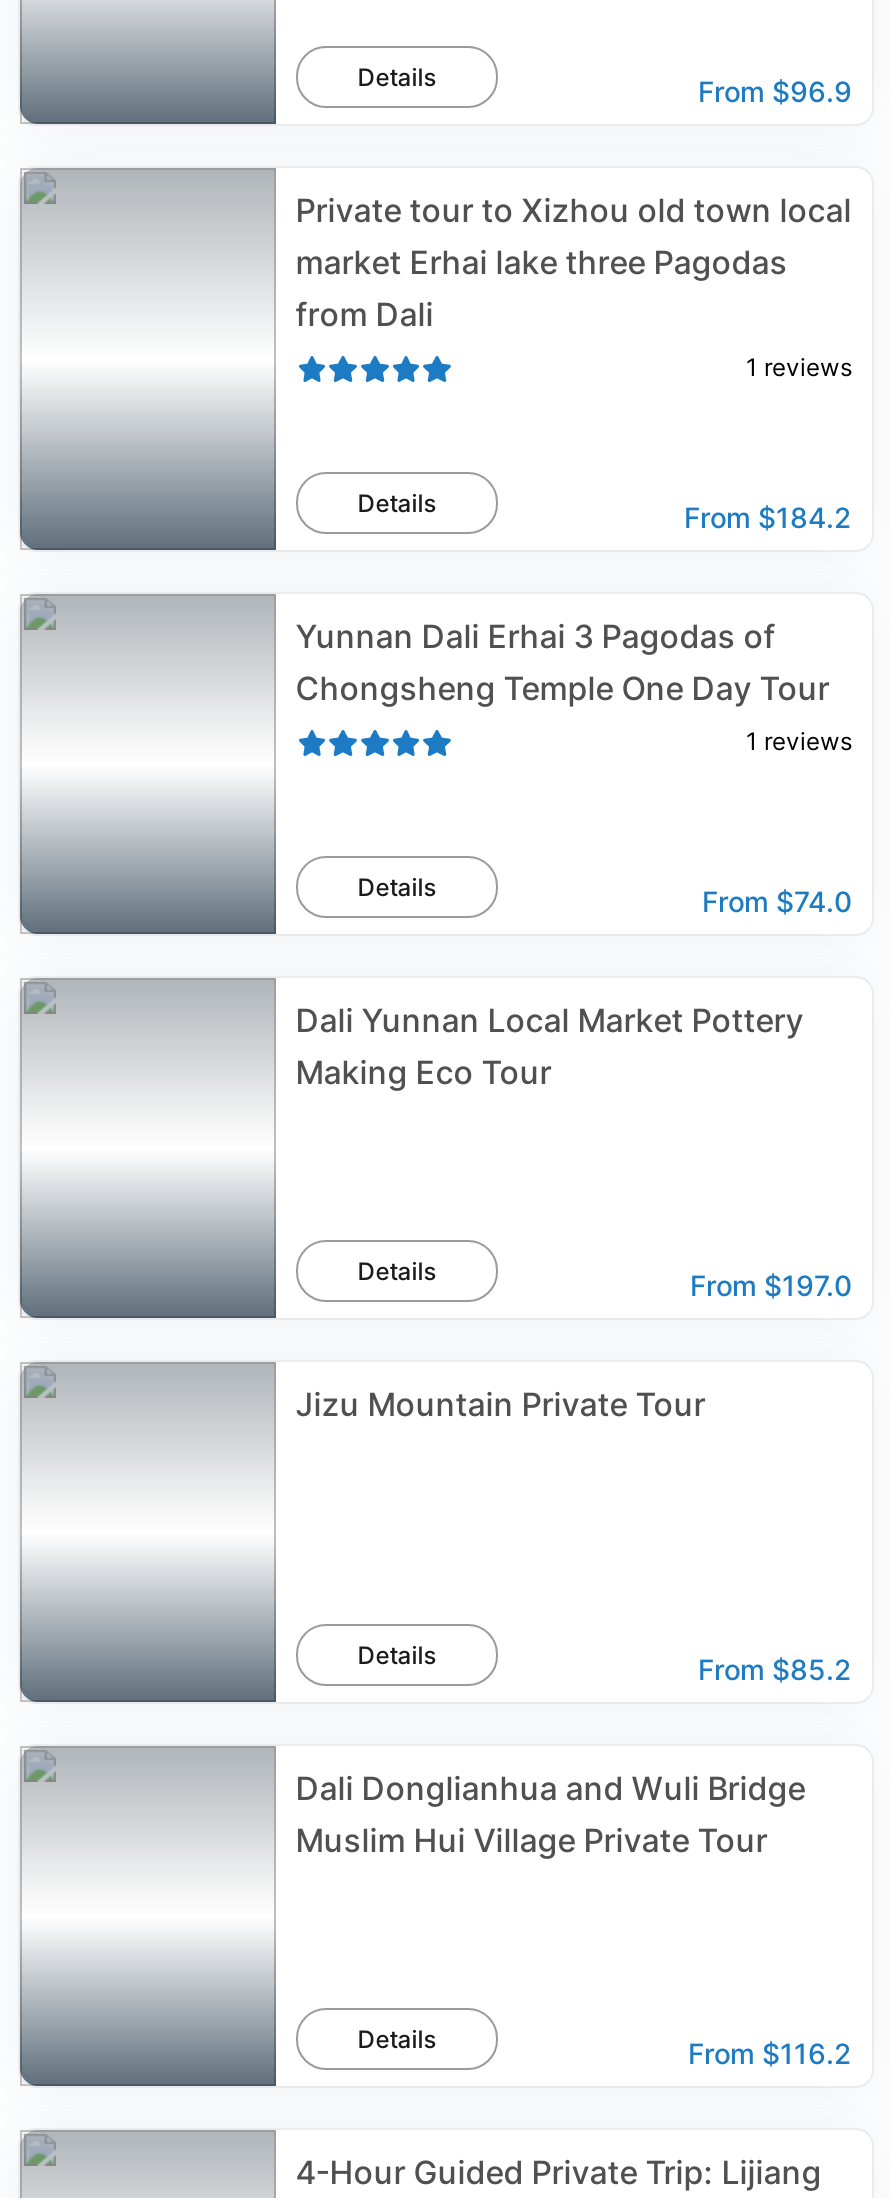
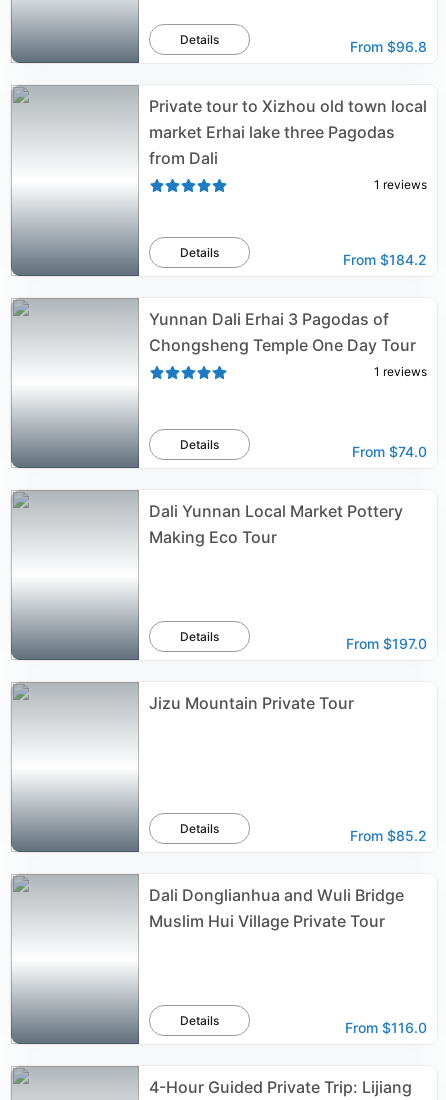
- From $96.9
+ From $96.8

- From $116.2
+ From $116.0
